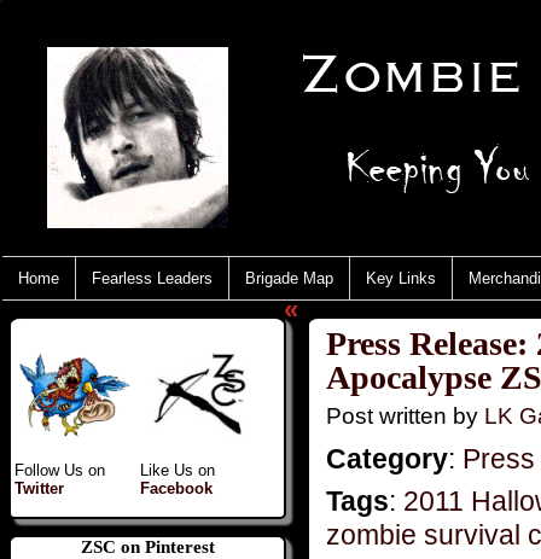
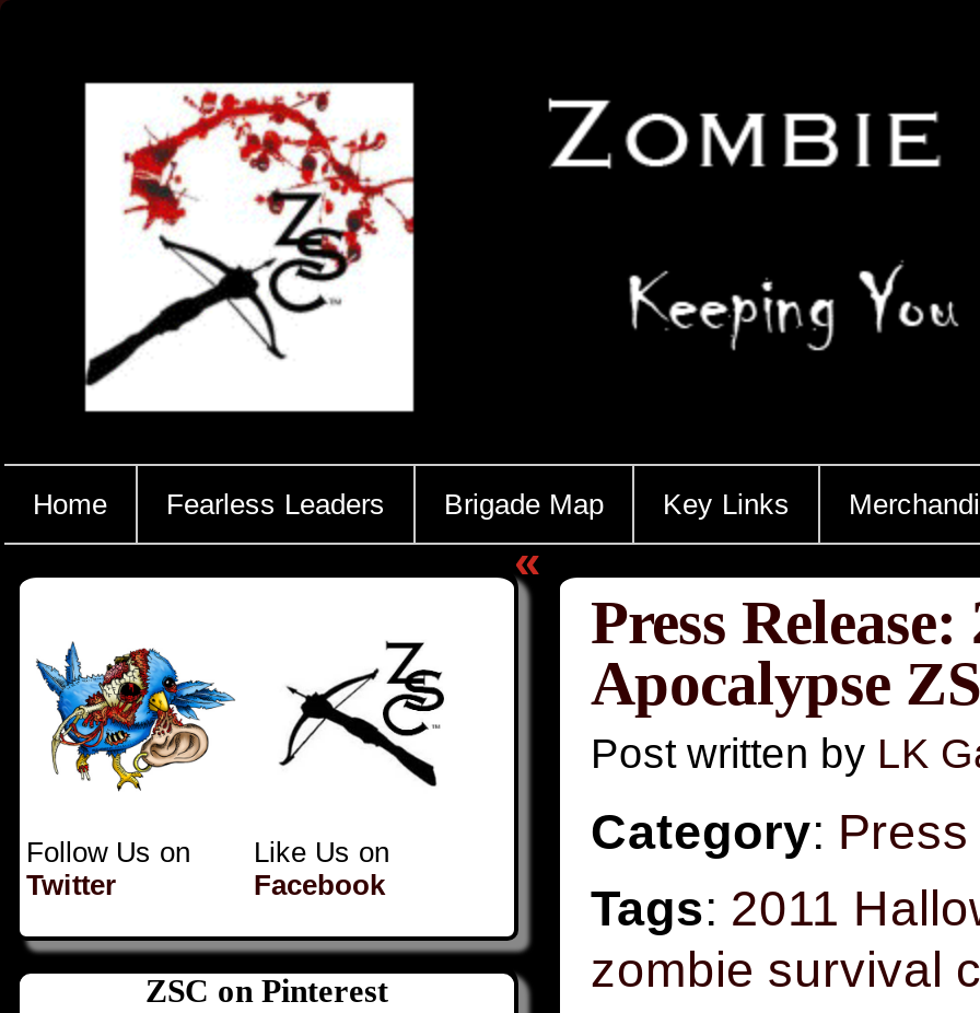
- [image]
+ [image]
